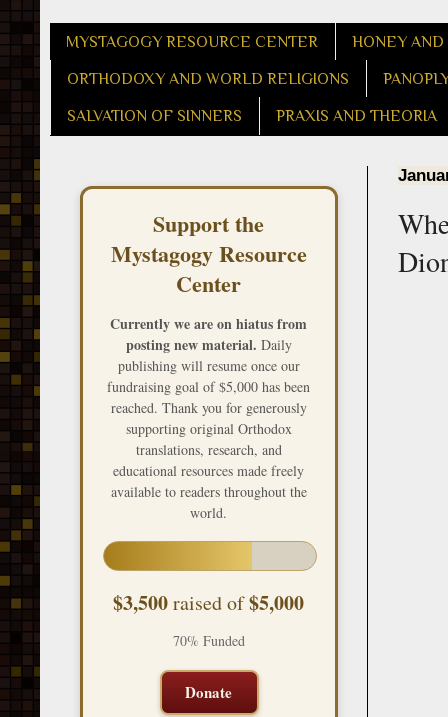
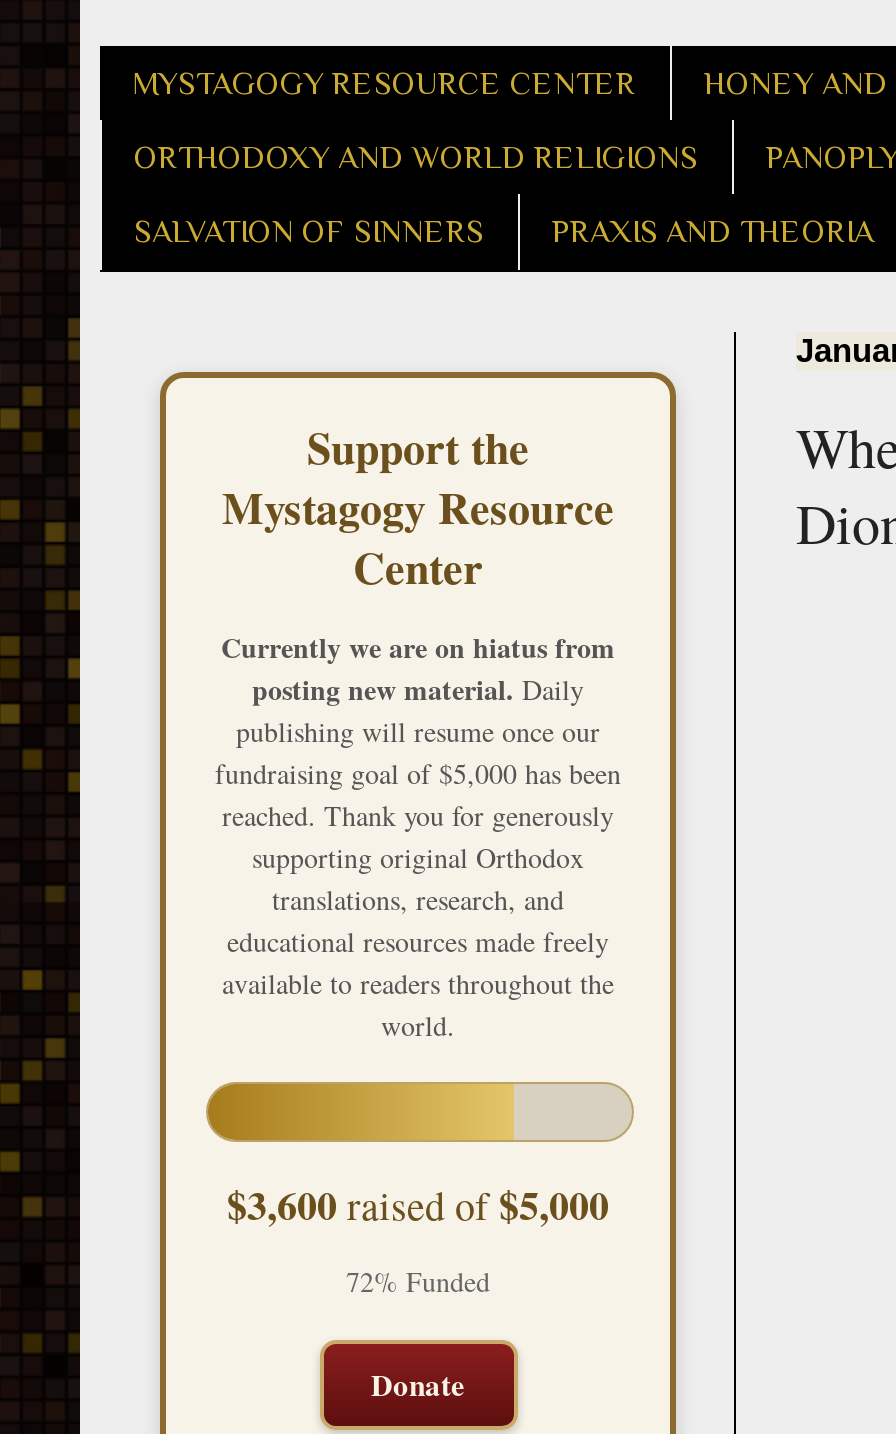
- $3,500 raised of $5,000
+ $3,600 raised of $5,000

- 70% Funded
+ 72% Funded
